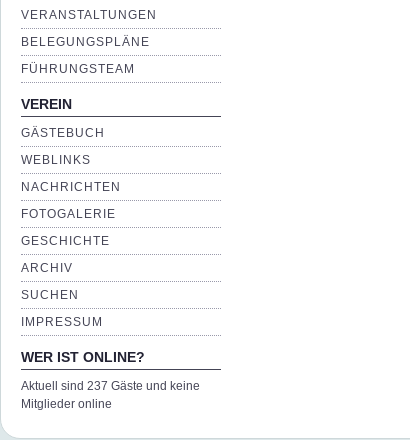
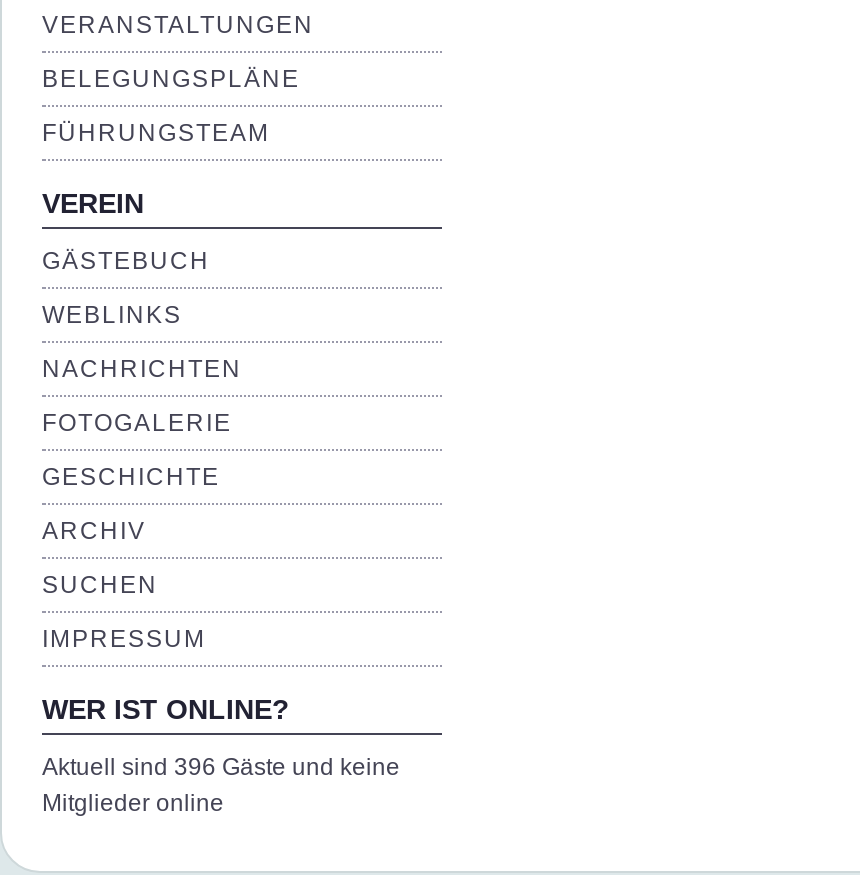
- Aktuell sind 237 Gäste und keine
+ Aktuell sind 396 Gäste und keine
